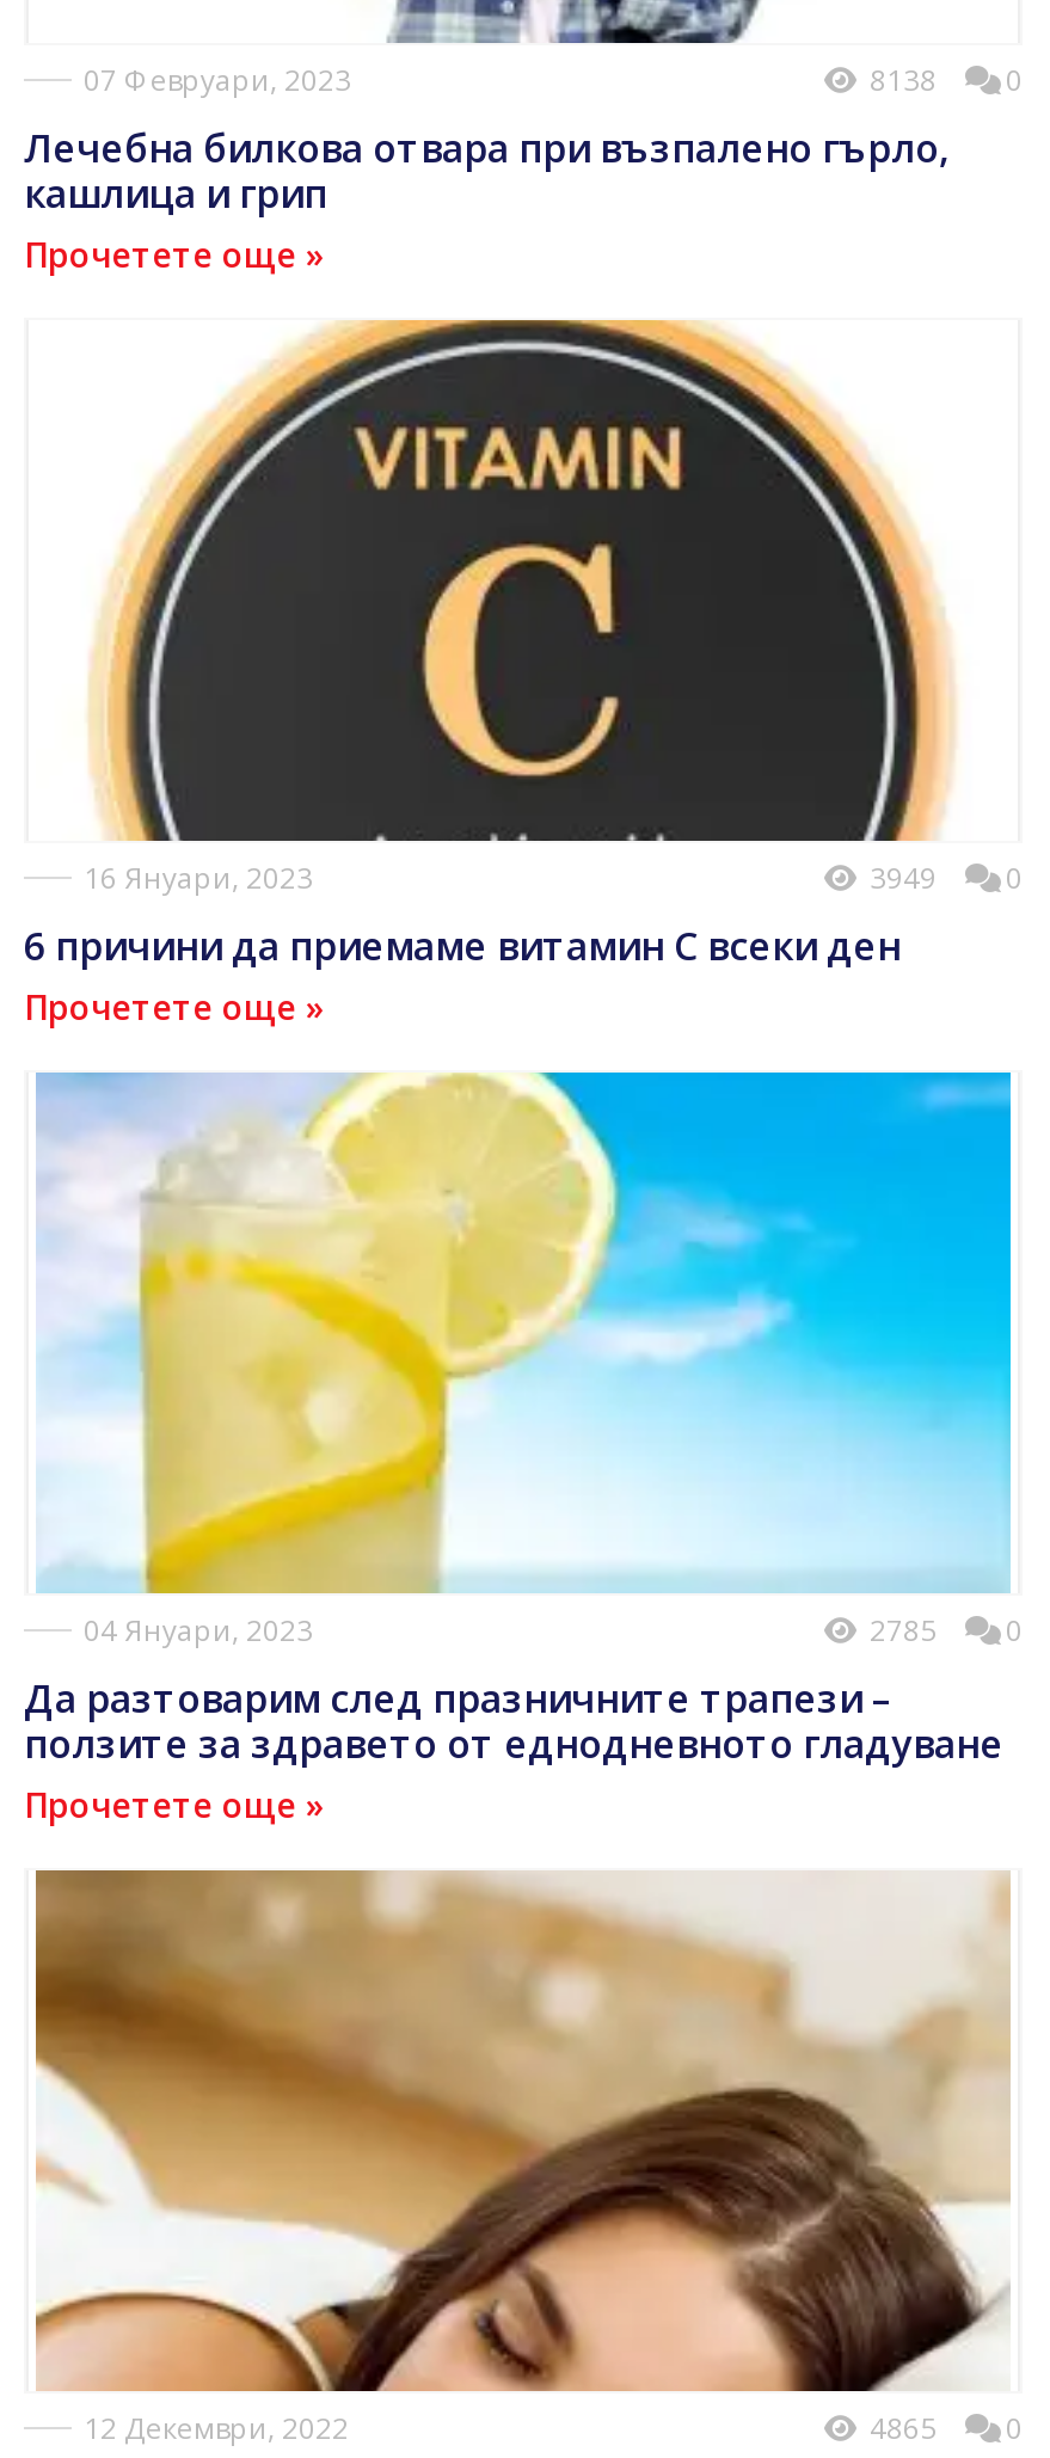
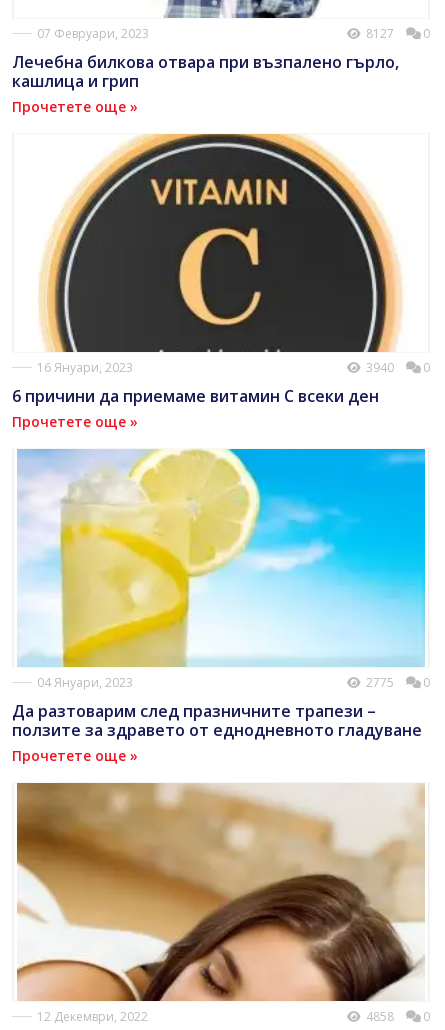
- 8138 0
+ 8127 0

- 3949 0
+ 3940 0

- 2785 0
+ 2775 0

- 4865 0
+ 4858 0
